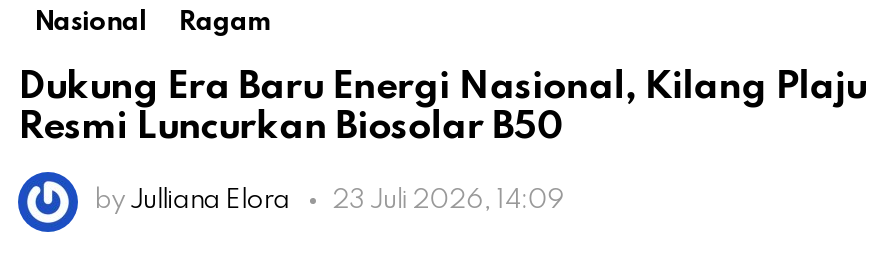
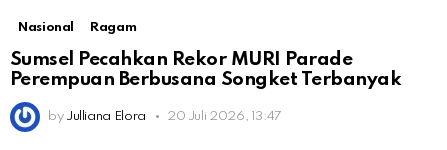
- Dukung Era Baru Energi Nasional, Kilang Plaju
- Resmi Luncurkan Biosolar B50
+ Sumsel Pecahkan Rekor MURI Parade
+ Perempuan Berbusana Songket Terbanyak

- by Julliana Elora 23 Juli 2026, 14:09
+ by Julliana Elora 20 Juli 2026, 13:47
